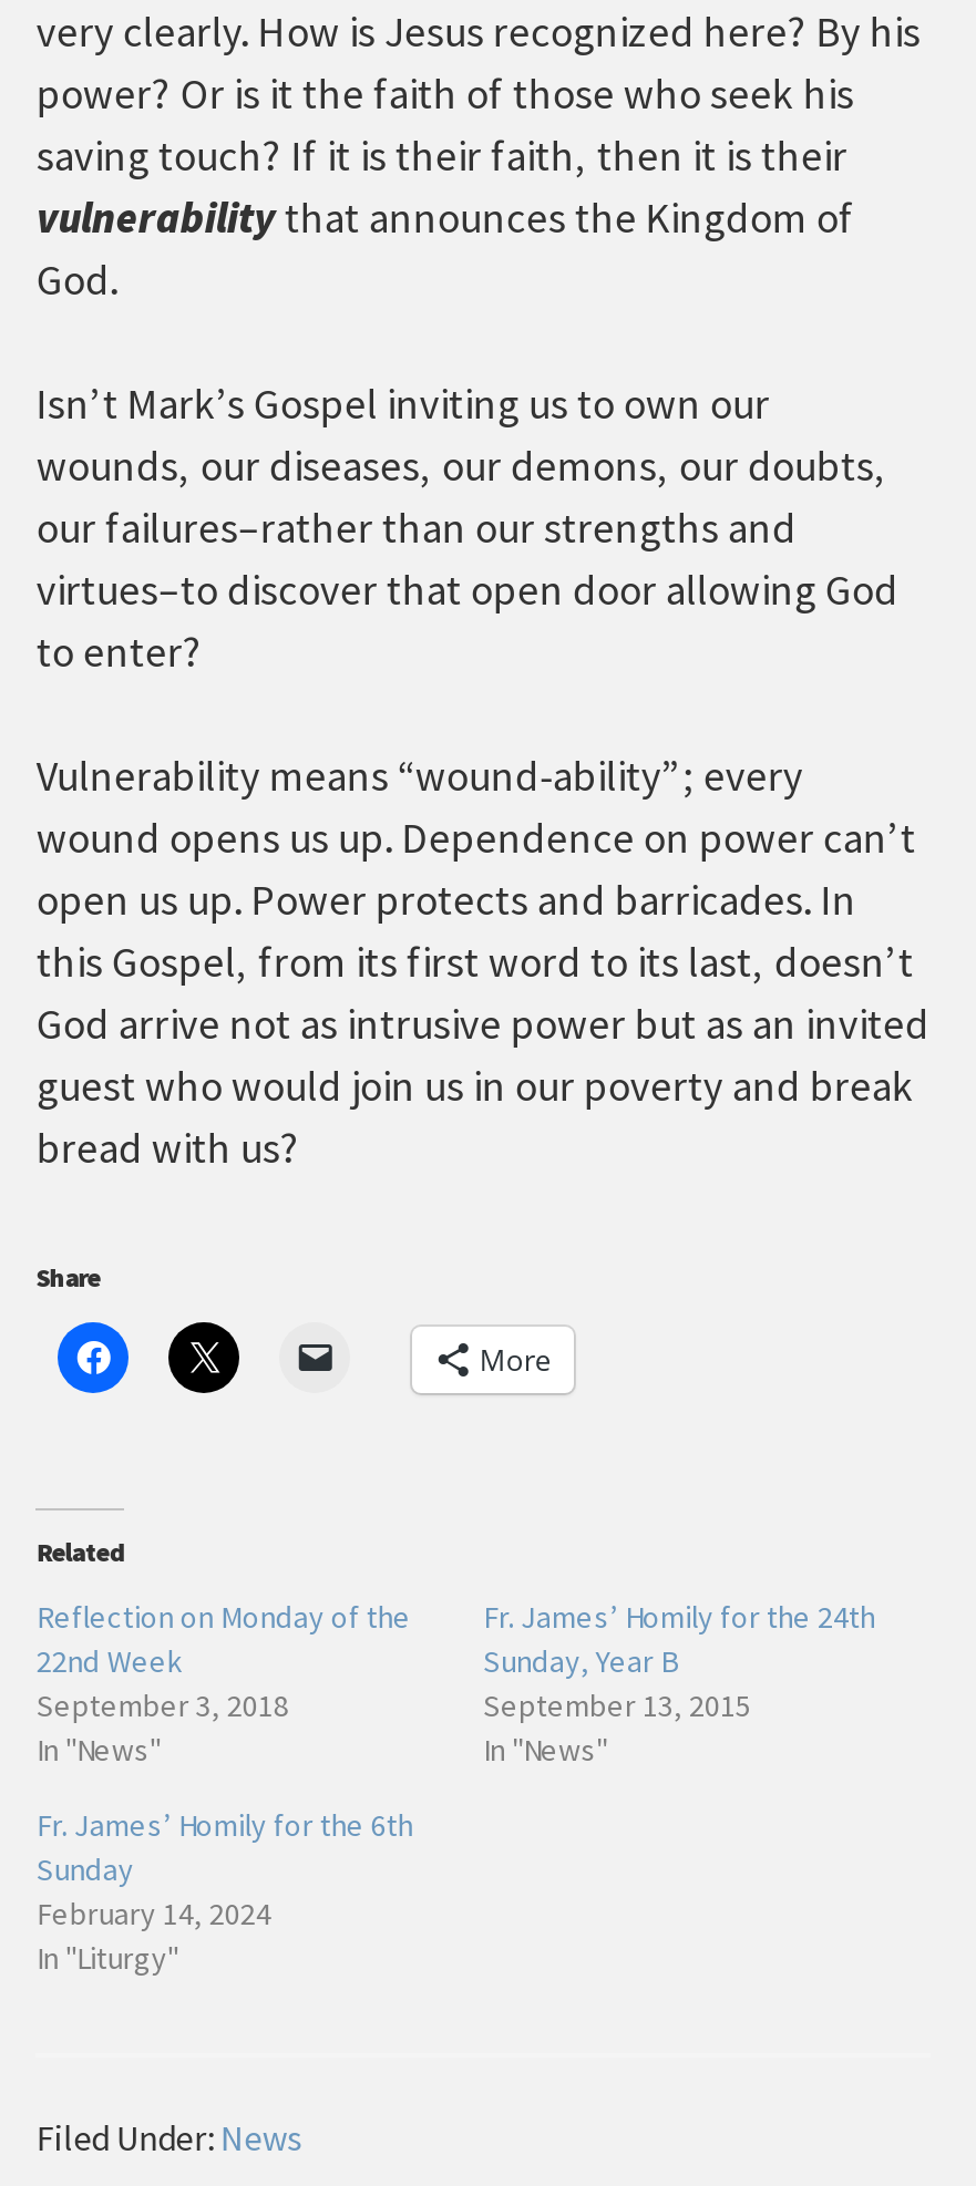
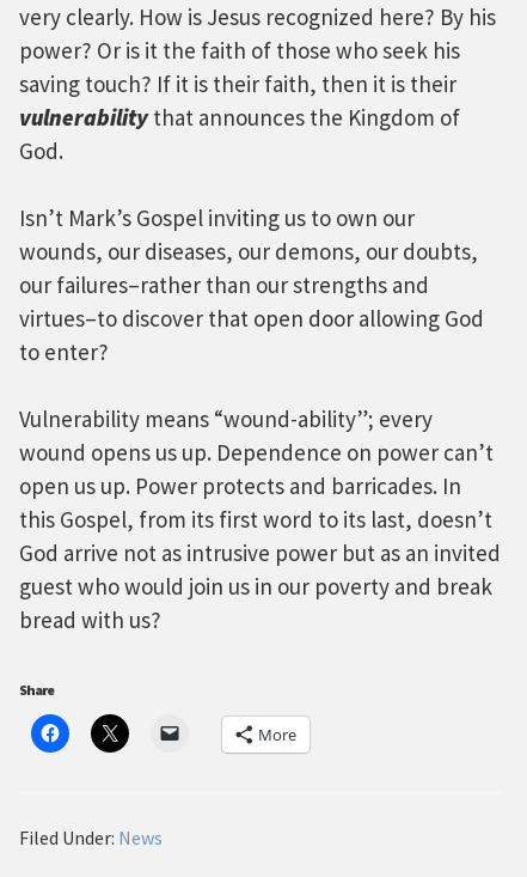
- Related
- Reflection on Monday of the
- 22nd Week
- September 3, 2018
- In "News"

- Fr. James’ Homily for the 24th
- Sunday, Year B
- September 13, 2015
- In "News"
- Fr. James’ Homily for the 6th
- Sunday
- February 14, 2024
- In "Liturgy"
